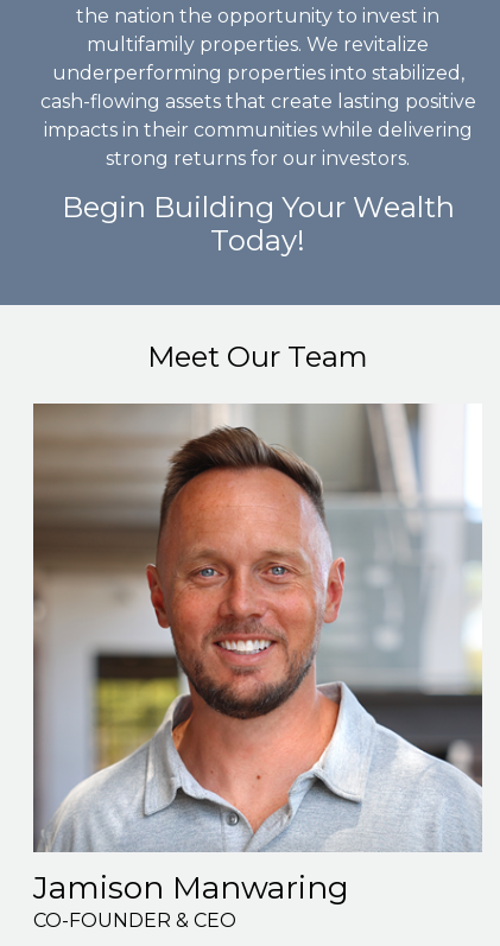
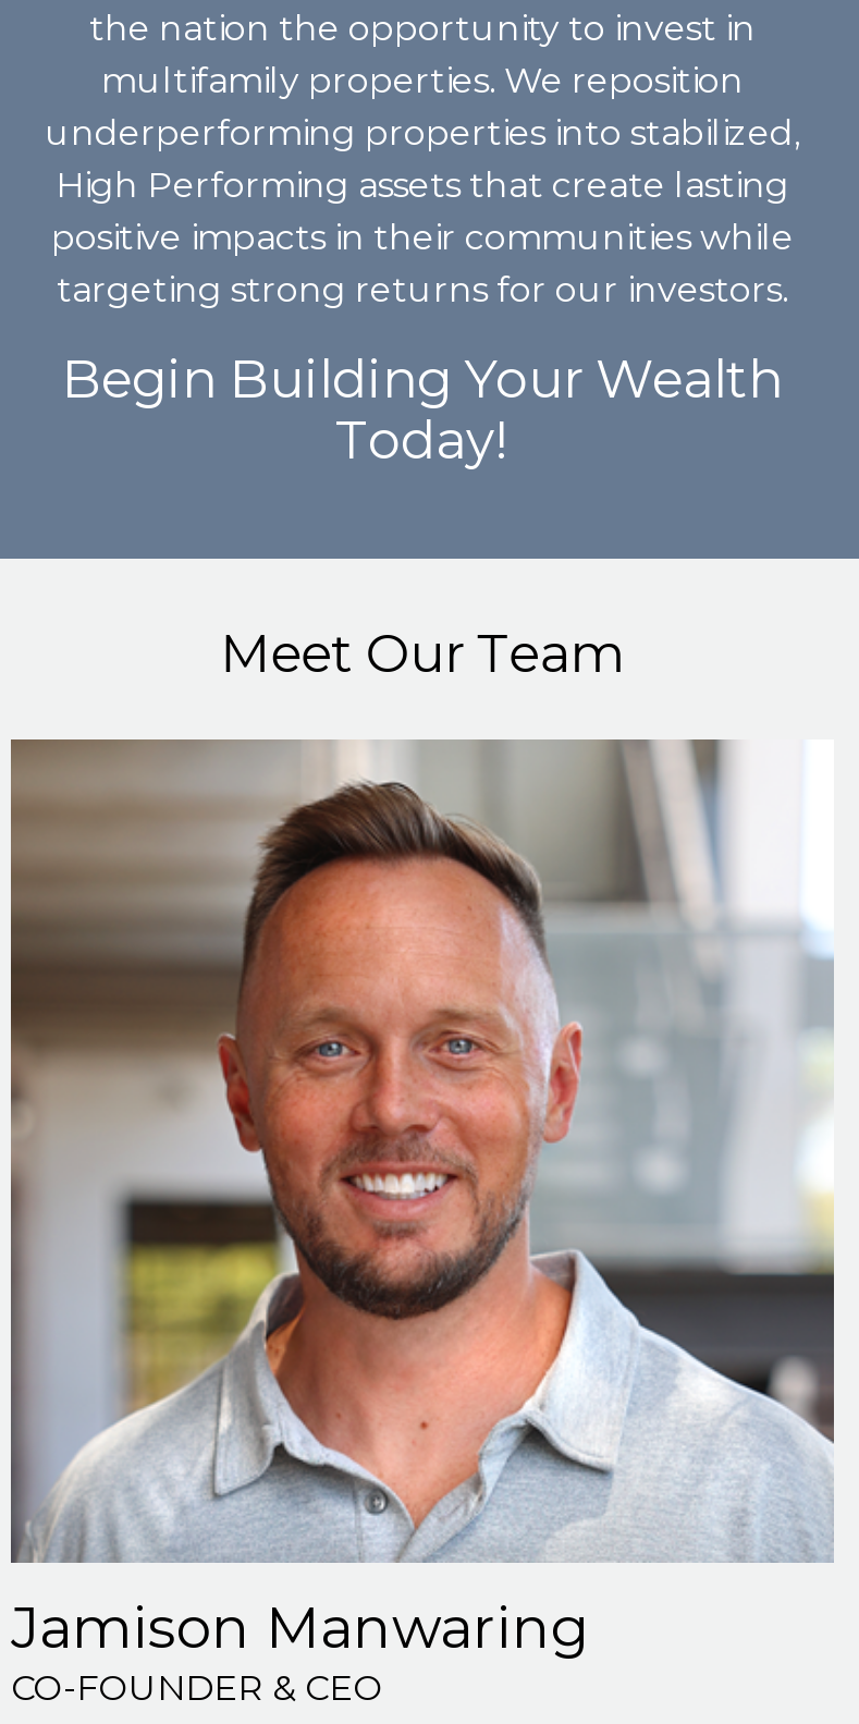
- multifamily properties. We revitalize
+ multifamily properties. We reposition

- cash-flowing assets that create lasting positive
- impacts in their communities while delivering
- strong returns for our investors.
+ High Performing assets that create lasting
+ positive impacts in their communities while
+ targeting strong returns for our investors.
